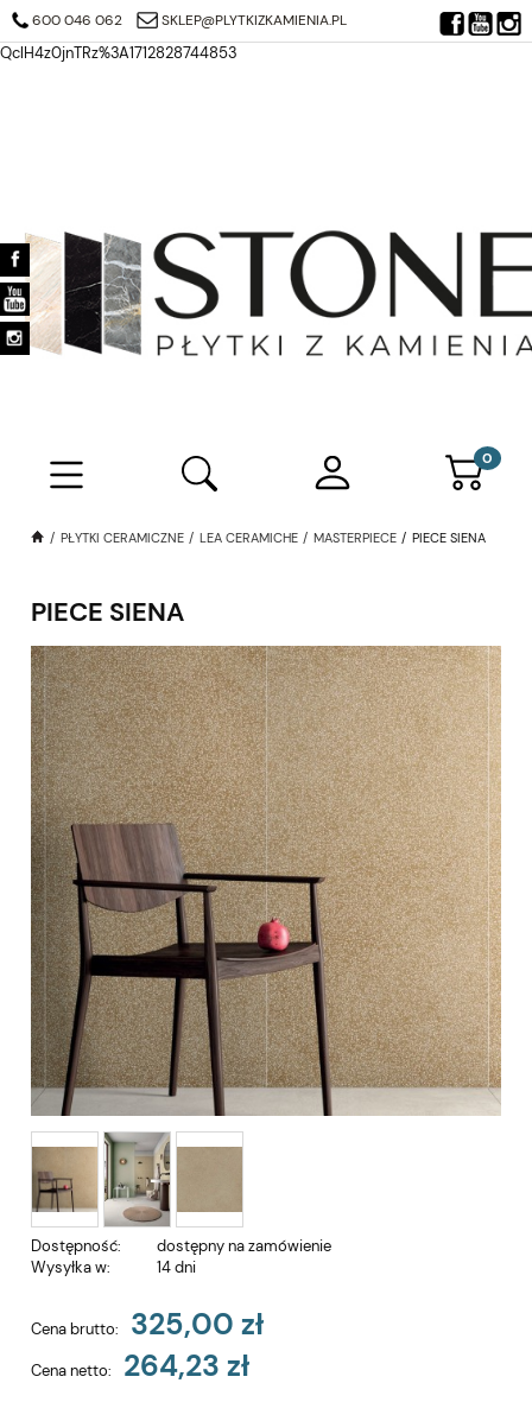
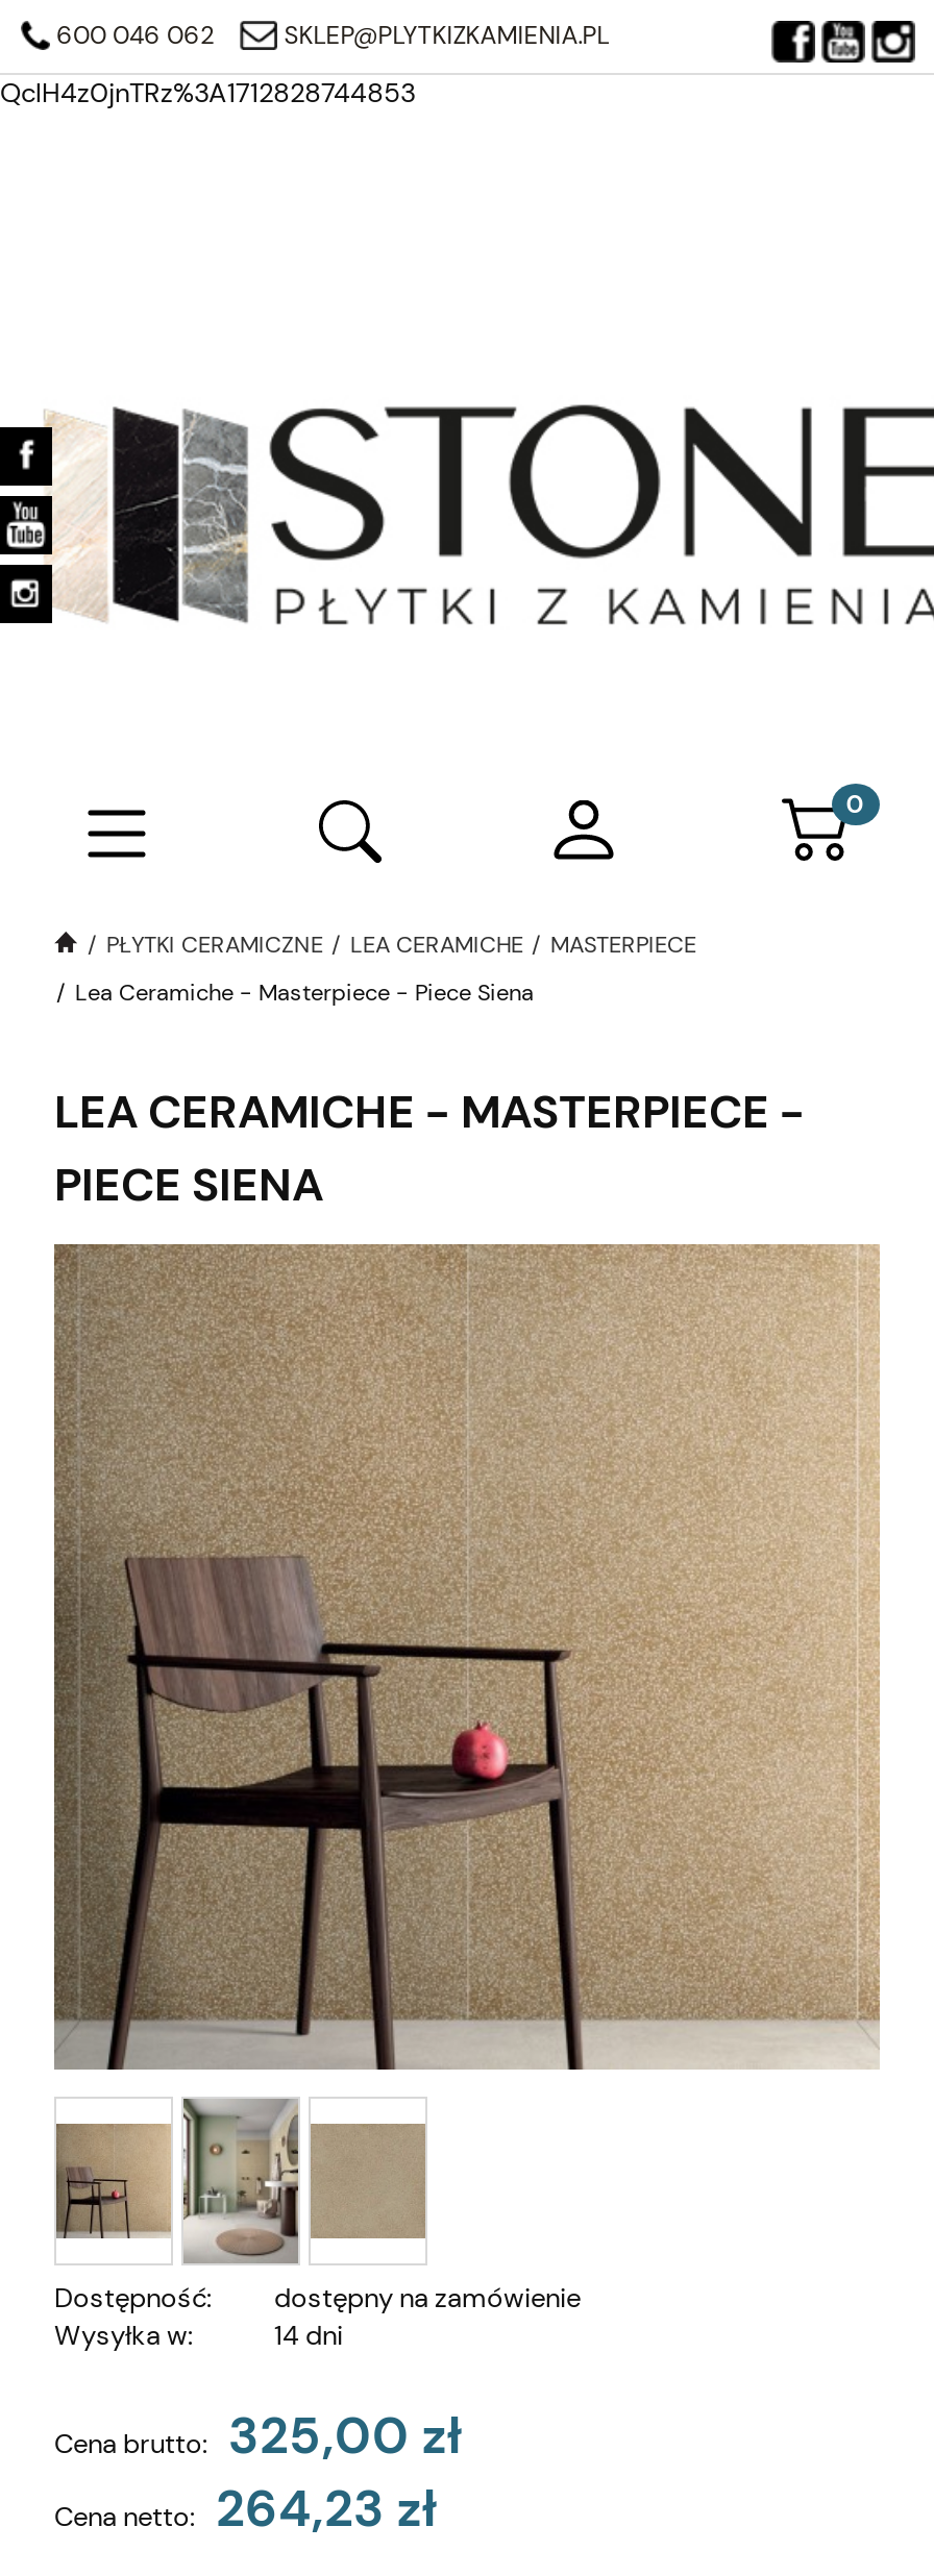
- PIECE SIENA
+ Lea Ceramiche - Masterpiece - Piece Siena
+ LEA CERAMICHE - MASTERPIECE -
